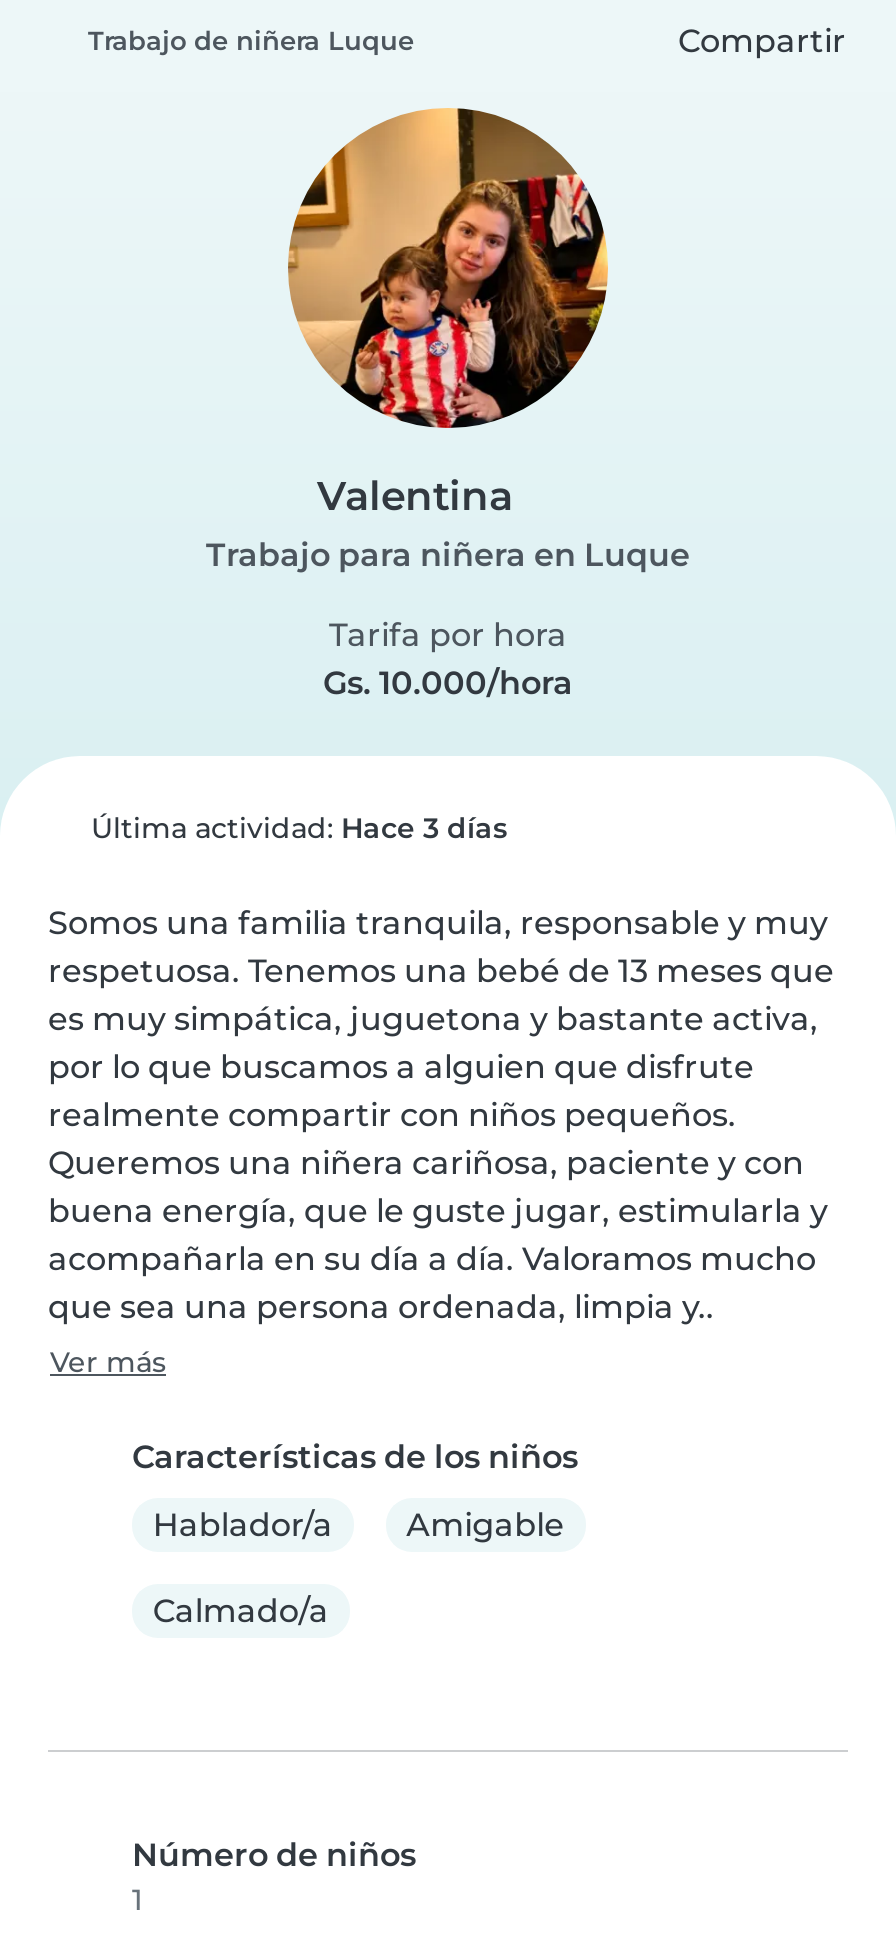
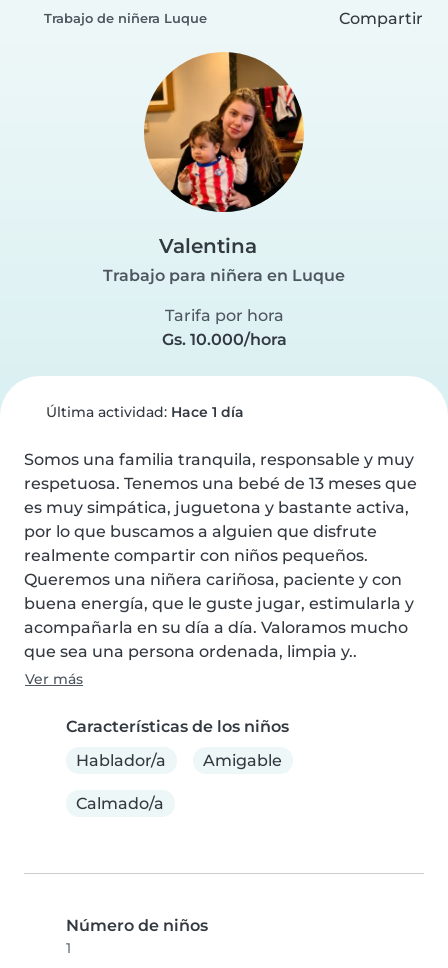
- Última actividad: Hace 3 días
+ Última actividad: Hace 1 día
